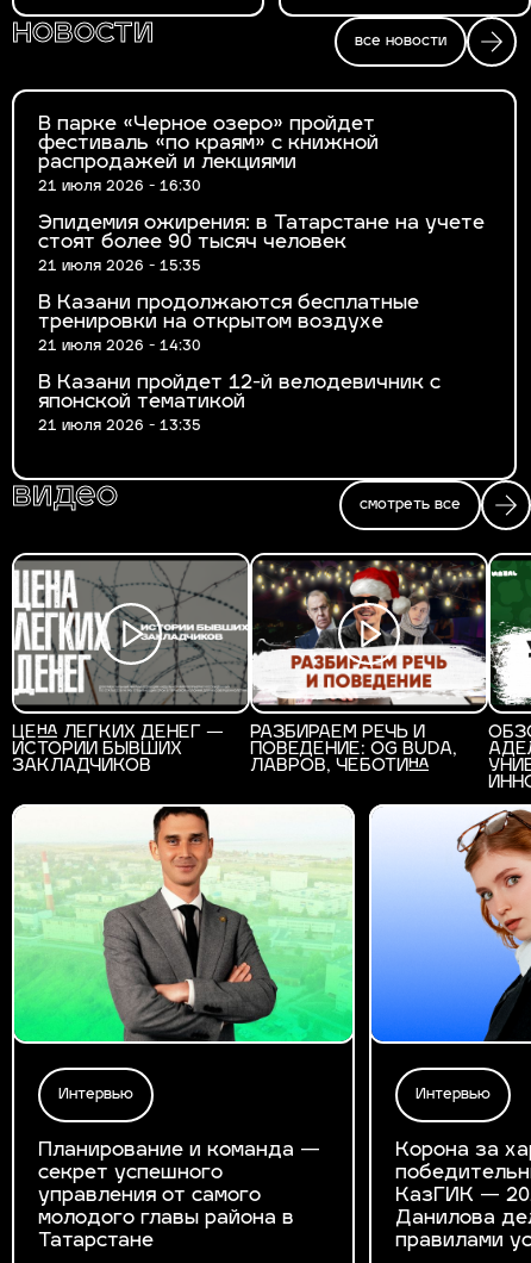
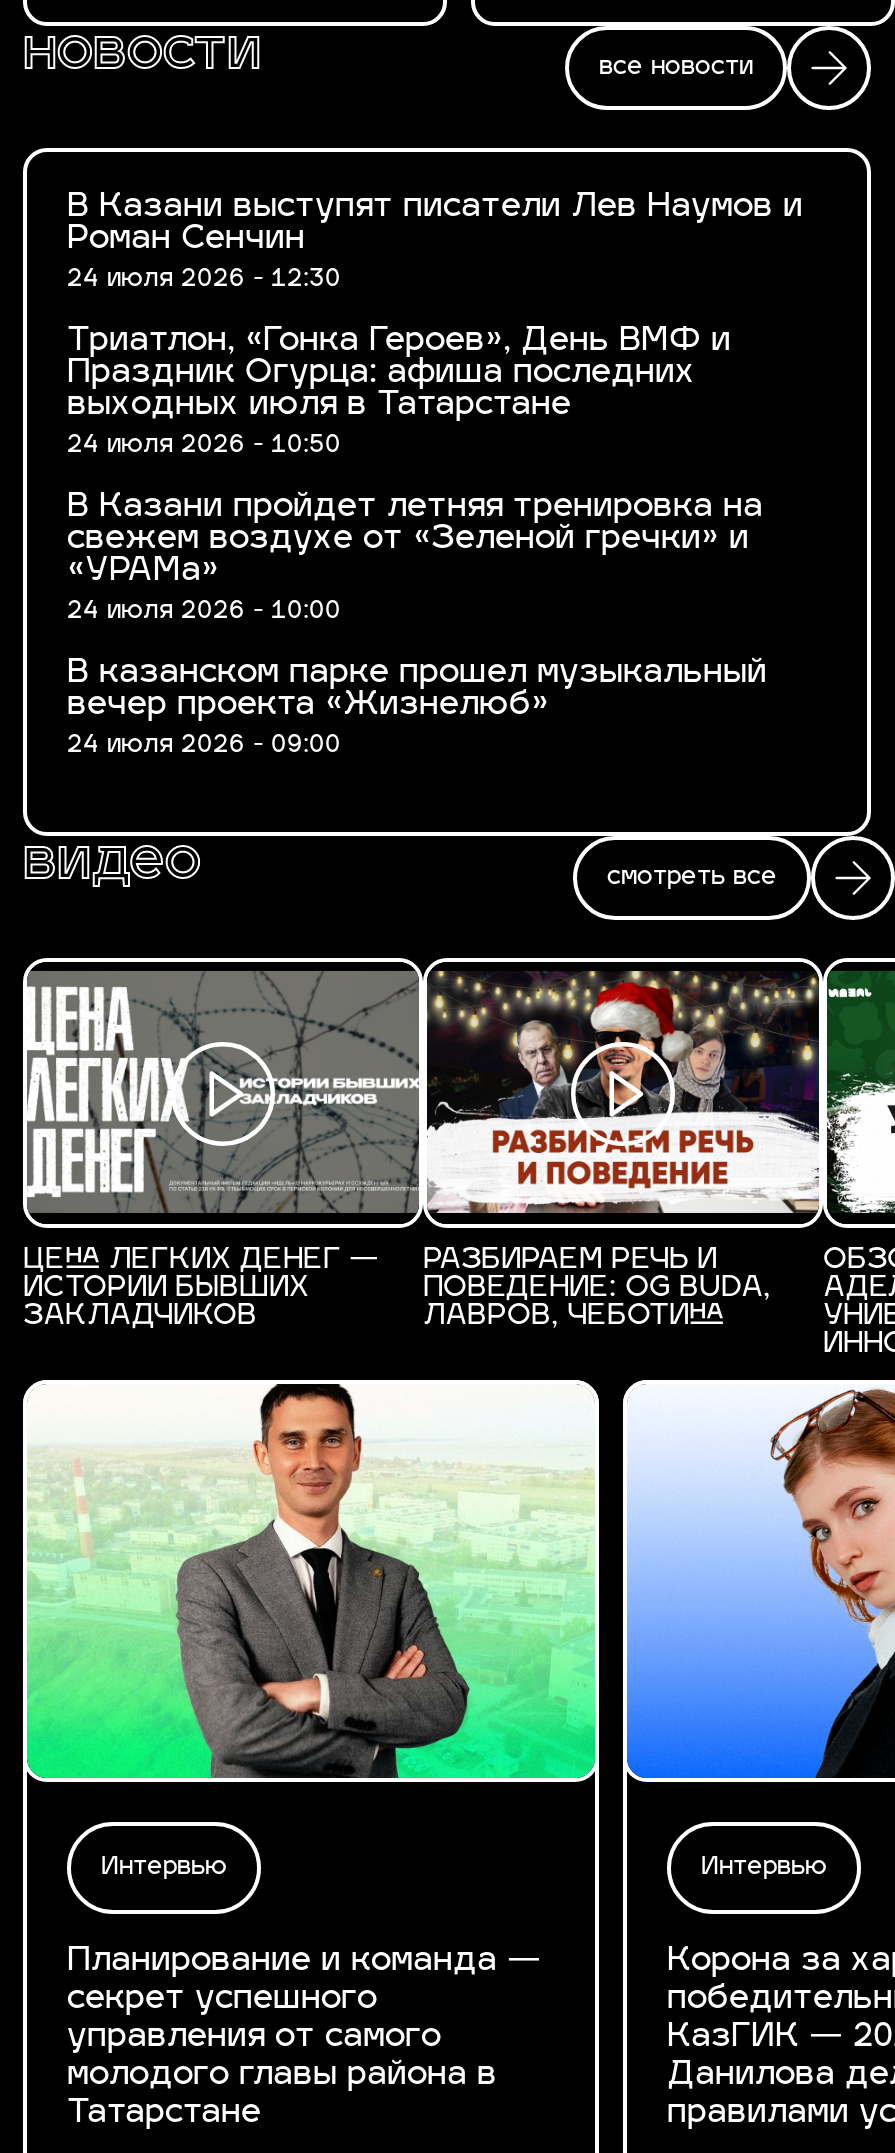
- В парке «Черное озеро» пройдет
- фестиваль «по краям» с книжной
- распродажей и лекциями
- 21 июля 2026 - 16:30
+ В Казани выступят писатели Лев Наумов и
+ Роман Сенчин
+ 24 июля 2026 - 12:30

- Эпидемия ожирения: в Татарстане на учете
- стоят более 90 тысяч человек
- 21 июля 2026 - 15:35
+ Триатлон, «Гонка Героев», День ВМФ и
+ Праздник Огурца: афиша последних
+ выходных июля в Татарстане
+ 24 июля 2026 - 10:50

- В Казани продолжаются бесплатные
- тренировки на открытом воздухе
- 21 июля 2026 - 14:30
+ В Казани пройдет летняя тренировка на
+ свежем воздухе от «Зеленой гречки» и
+ «УРАМа»
+ 24 июля 2026 - 10:00

- В Казани пройдет 12-й велодевичник с
- японской тематикой
- 21 июля 2026 - 13:35
+ В казанском парке прошел музыкальный
+ вечер проекта «Жизнелюб»
+ 24 июля 2026 - 09:00
